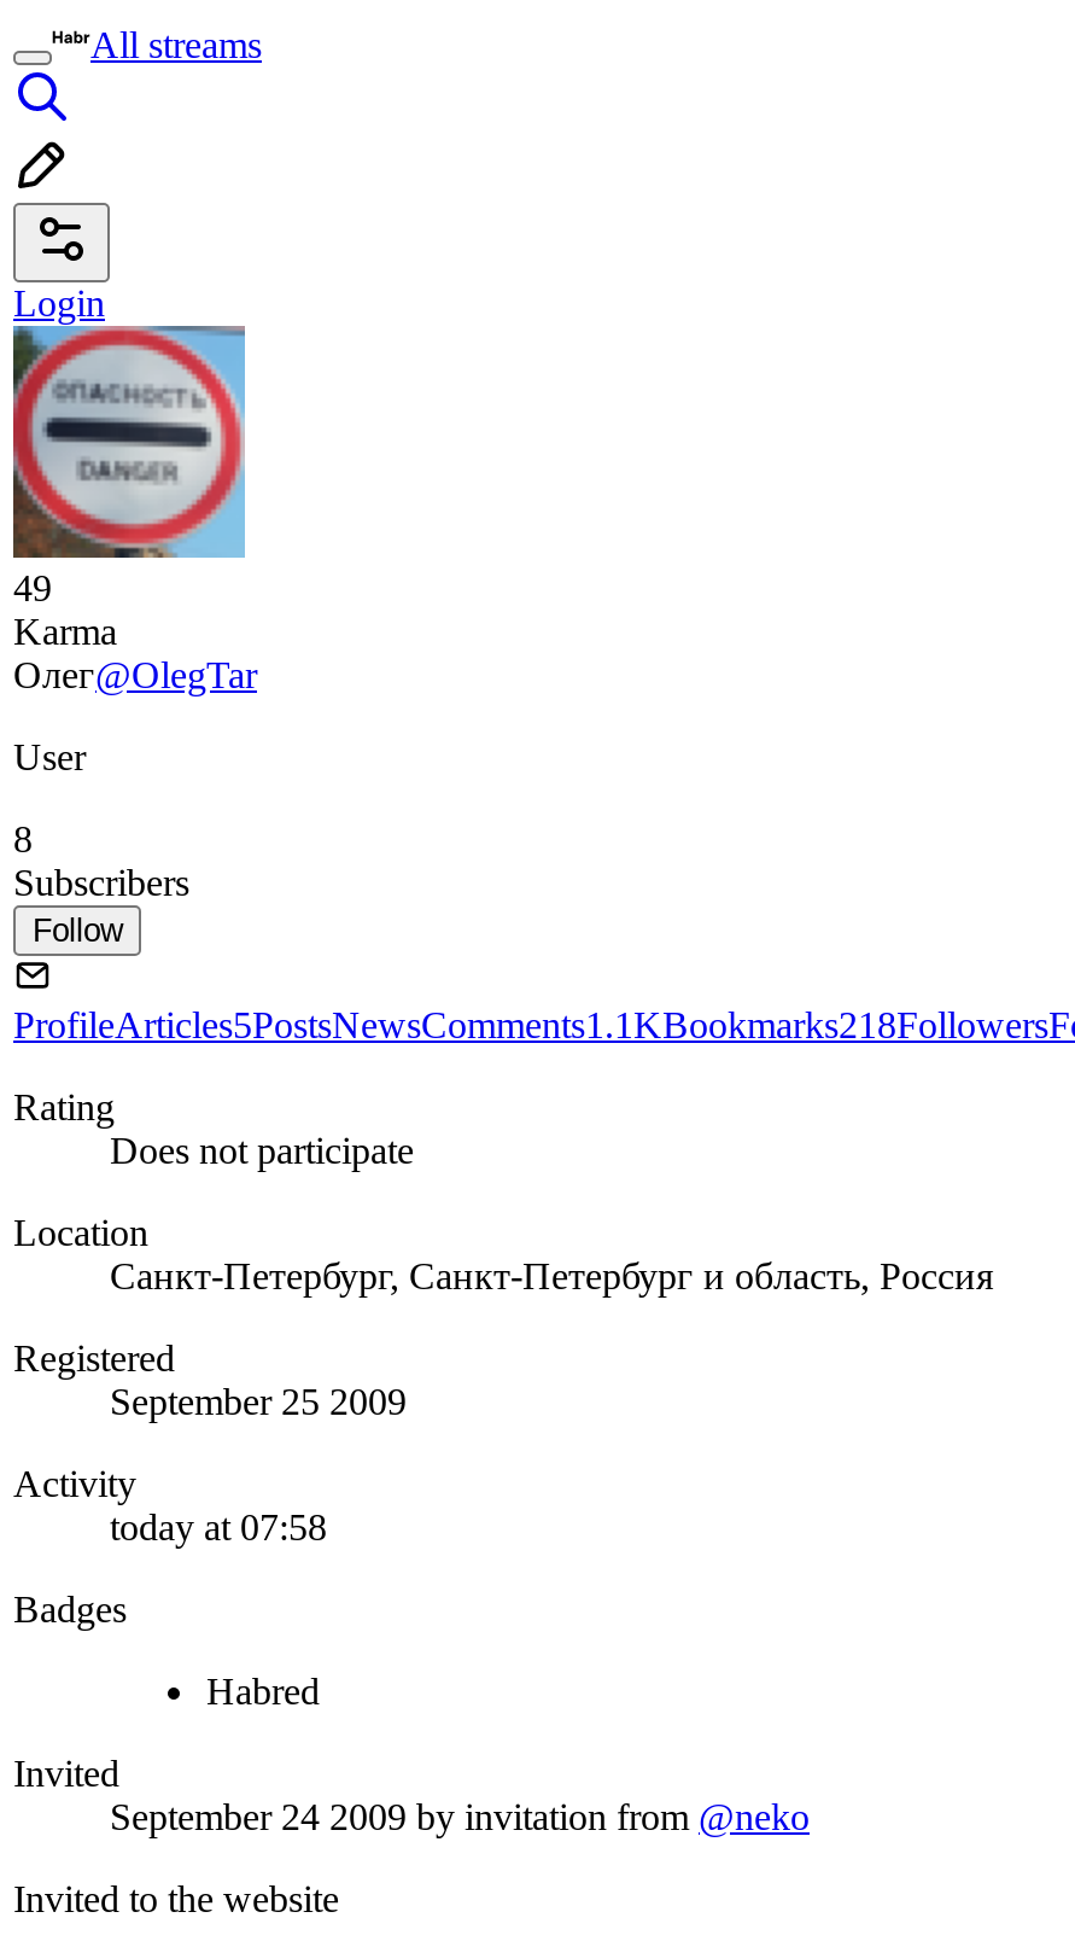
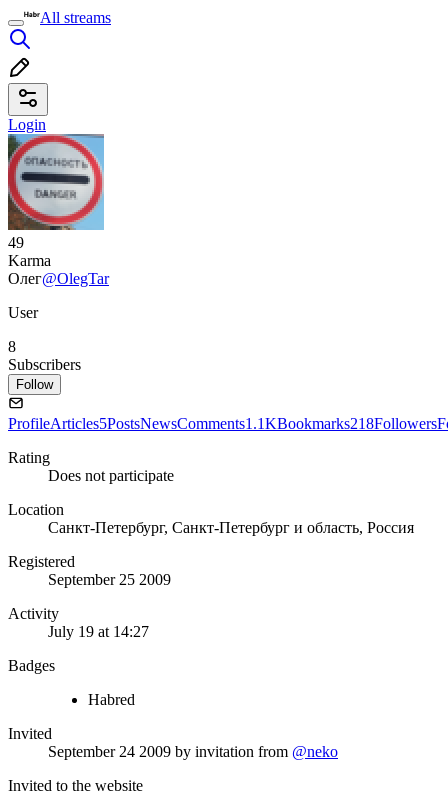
- today at 07:58
+ July 19 at 14:27
